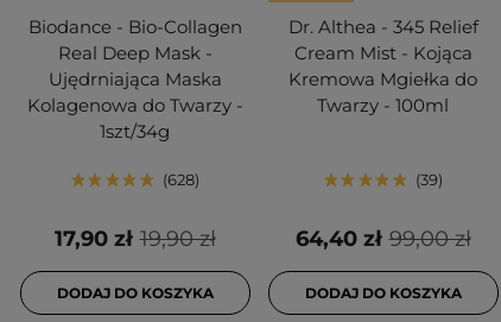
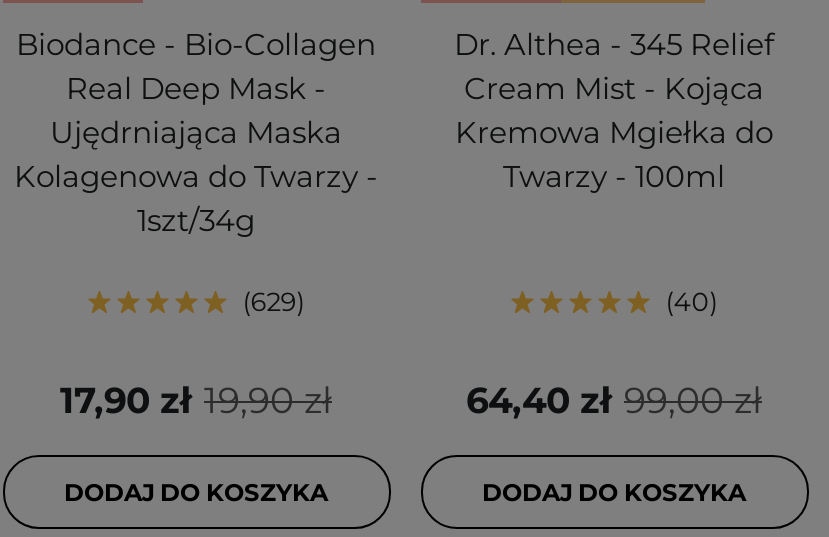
- 628
+ 629

- 39
+ 40
